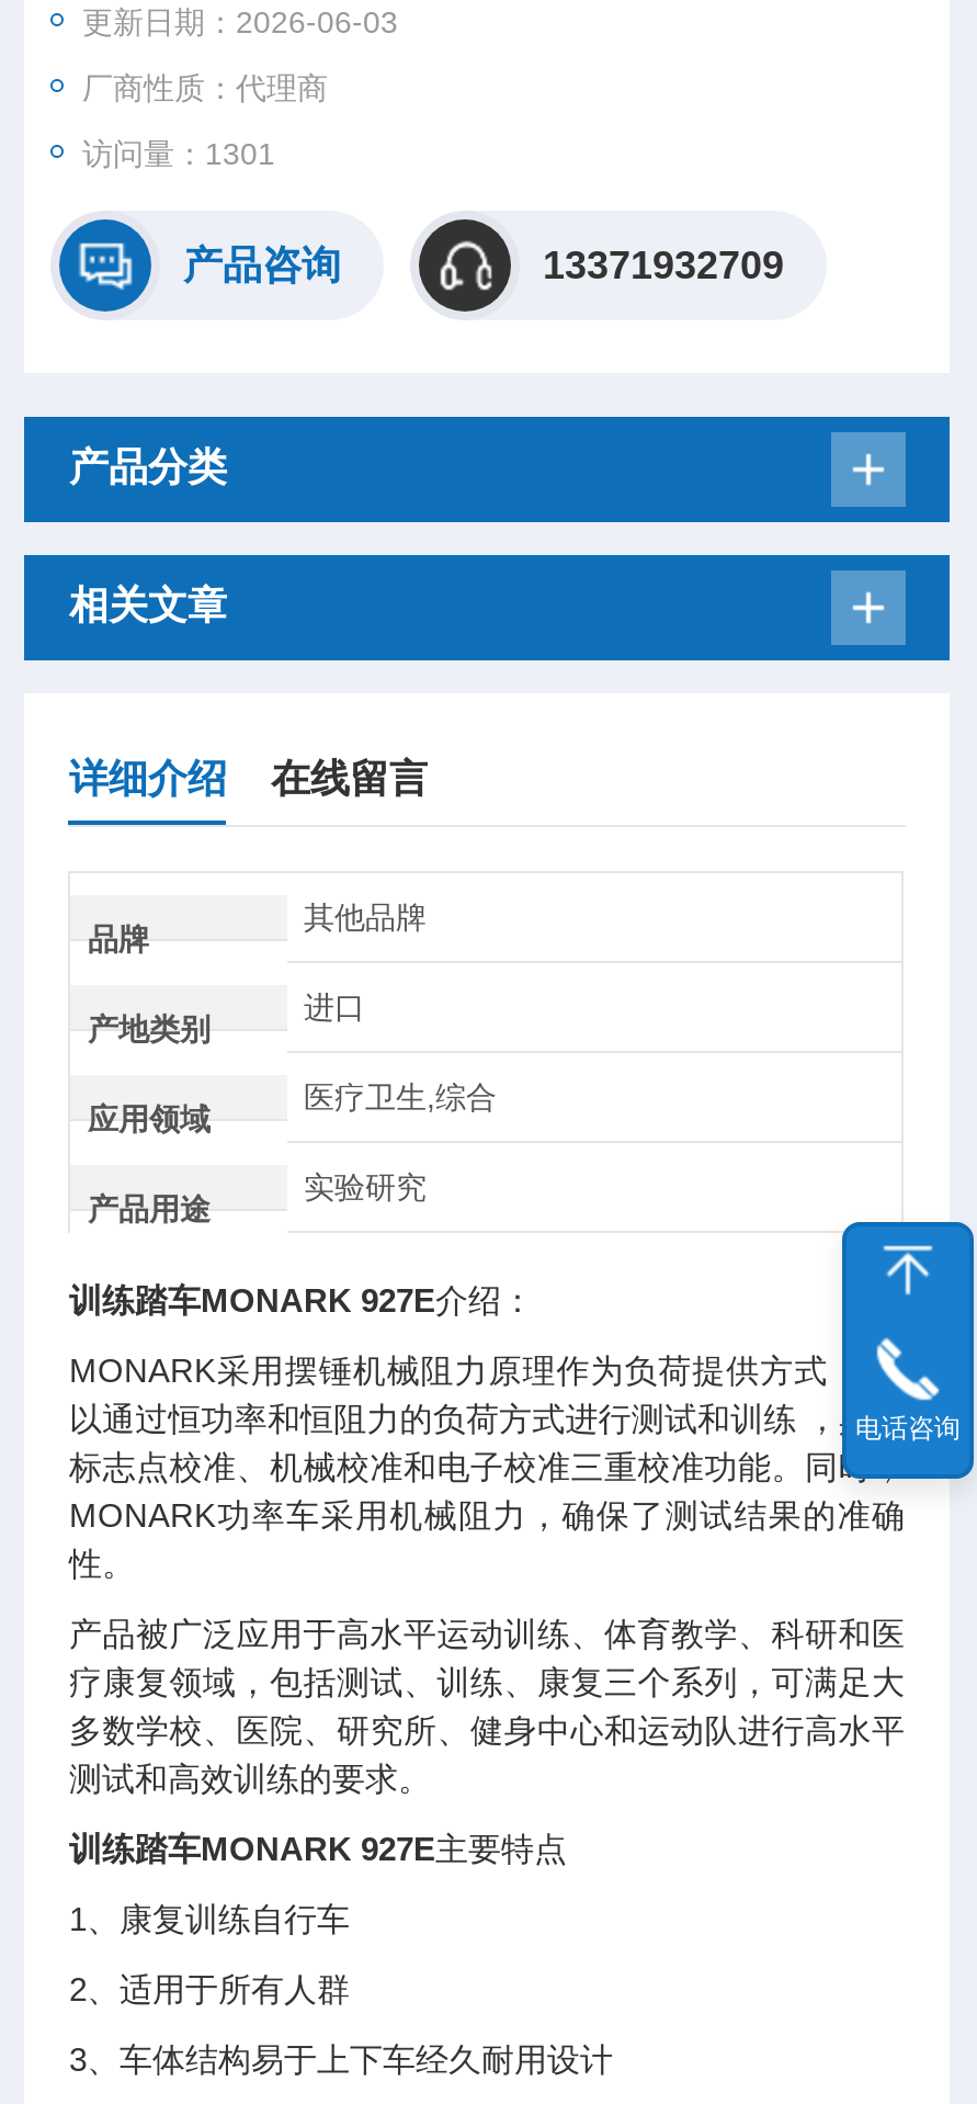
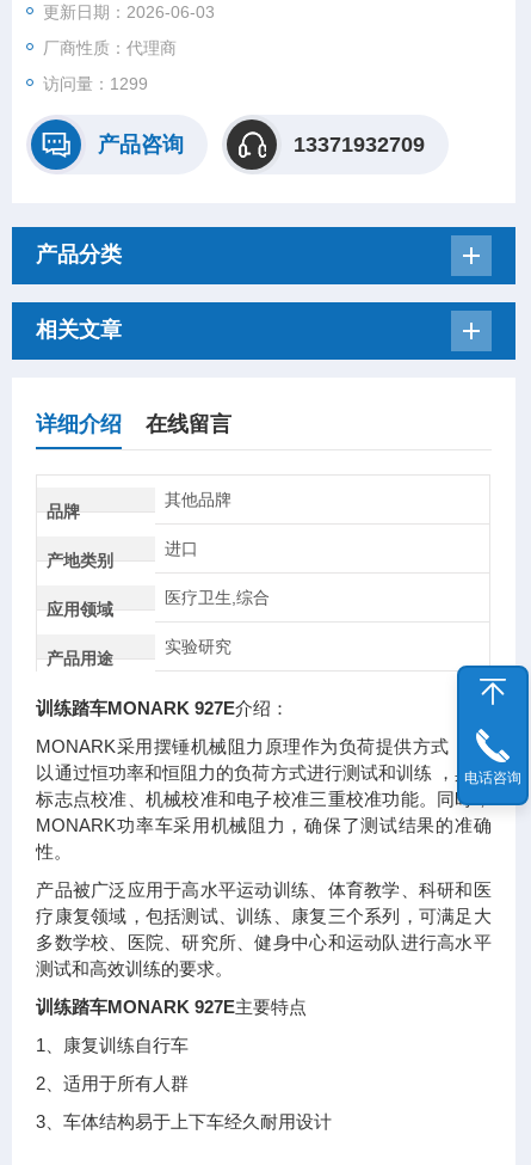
- 访问量：1301
+ 访问量：1299
